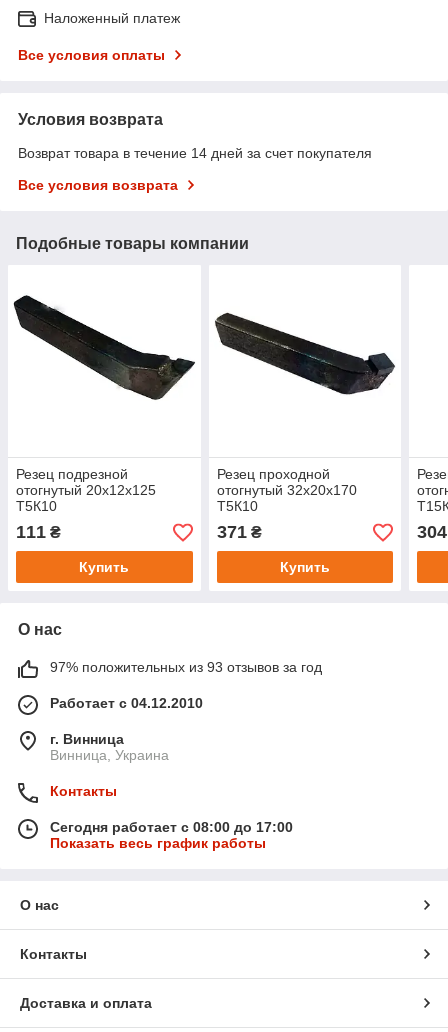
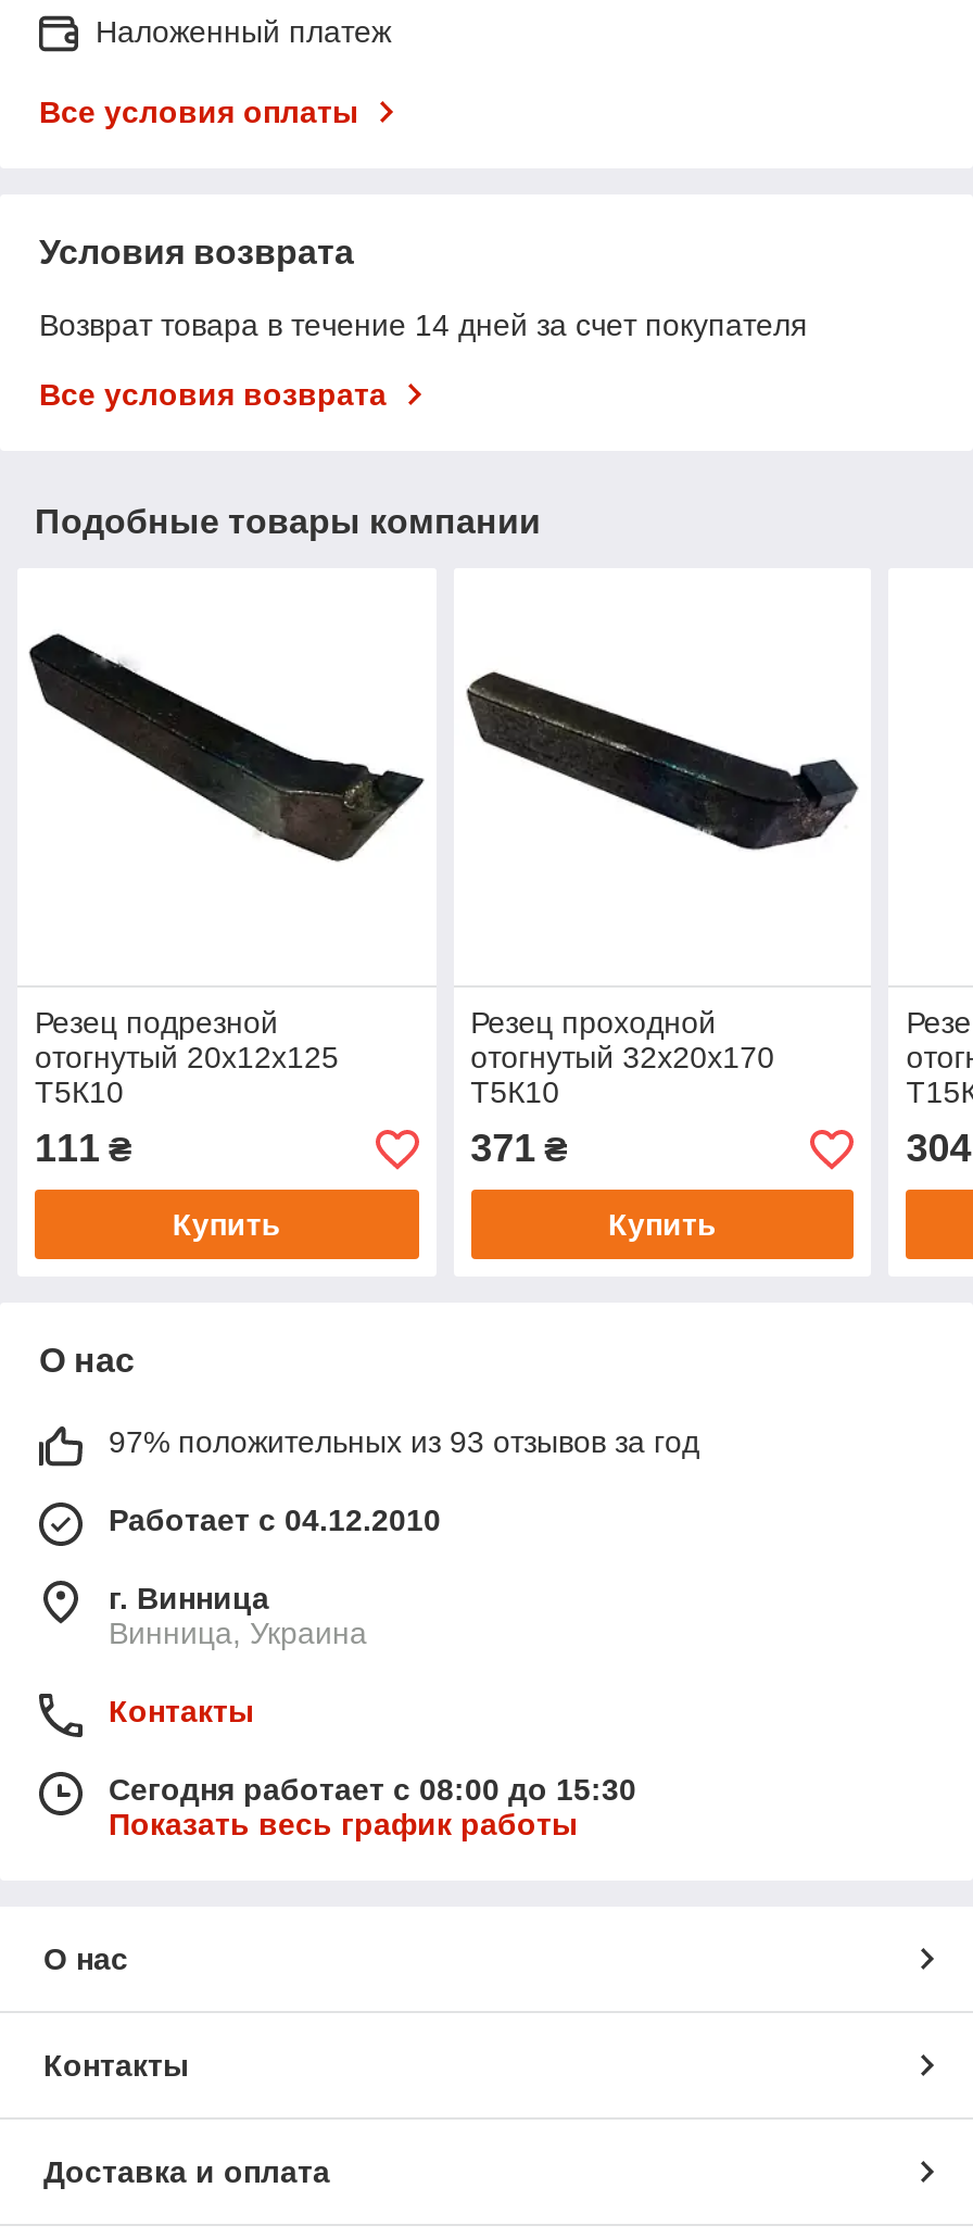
- Сегодня работает с 08:00 до 17:00
+ Сегодня работает с 08:00 до 15:30
